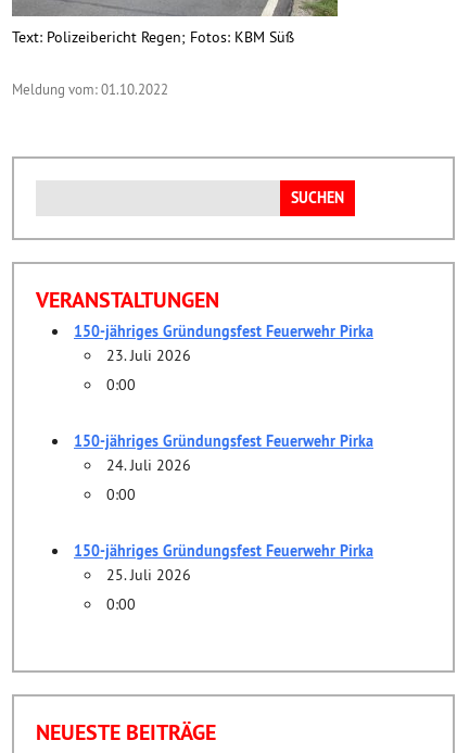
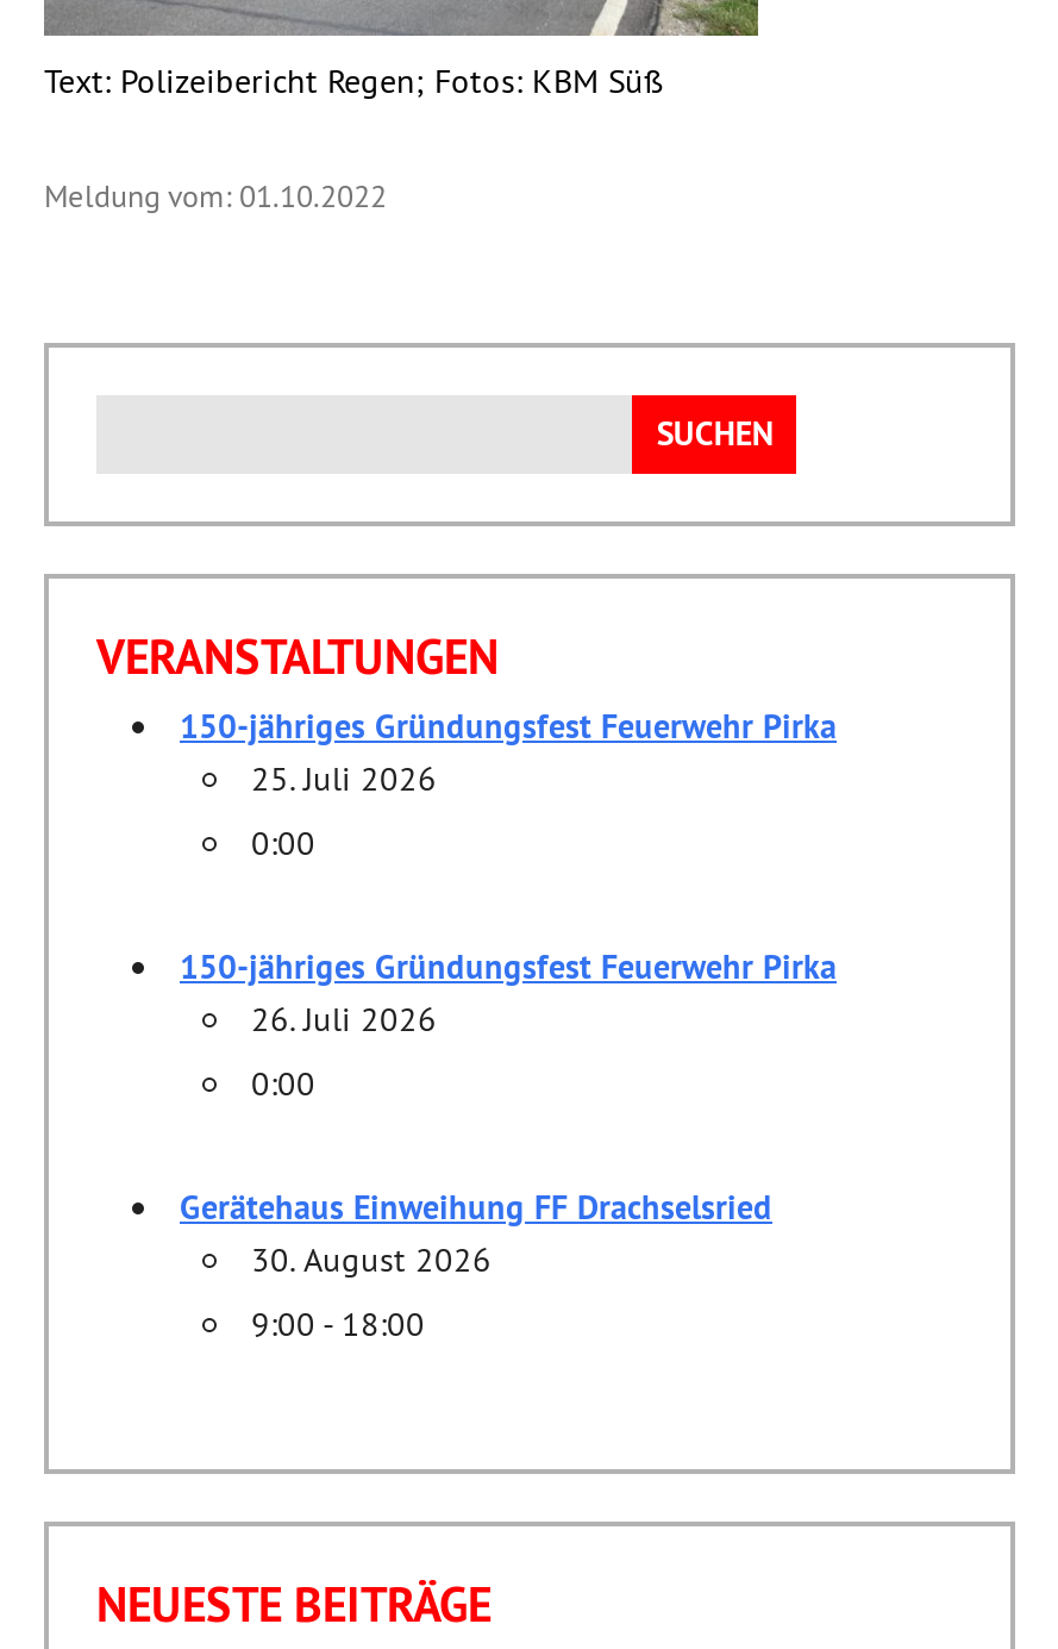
- 23. Juli 2026
+ 25. Juli 2026

- 24. Juli 2026
+ 26. Juli 2026

- 150-jähriges Gründungsfest Feuerwehr Pirka
- 25. Juli 2026
+ Gerätehaus Einweihung FF Drachselsried
+ 30. August 2026

- 0:00
+ 9:00 - 18:00
